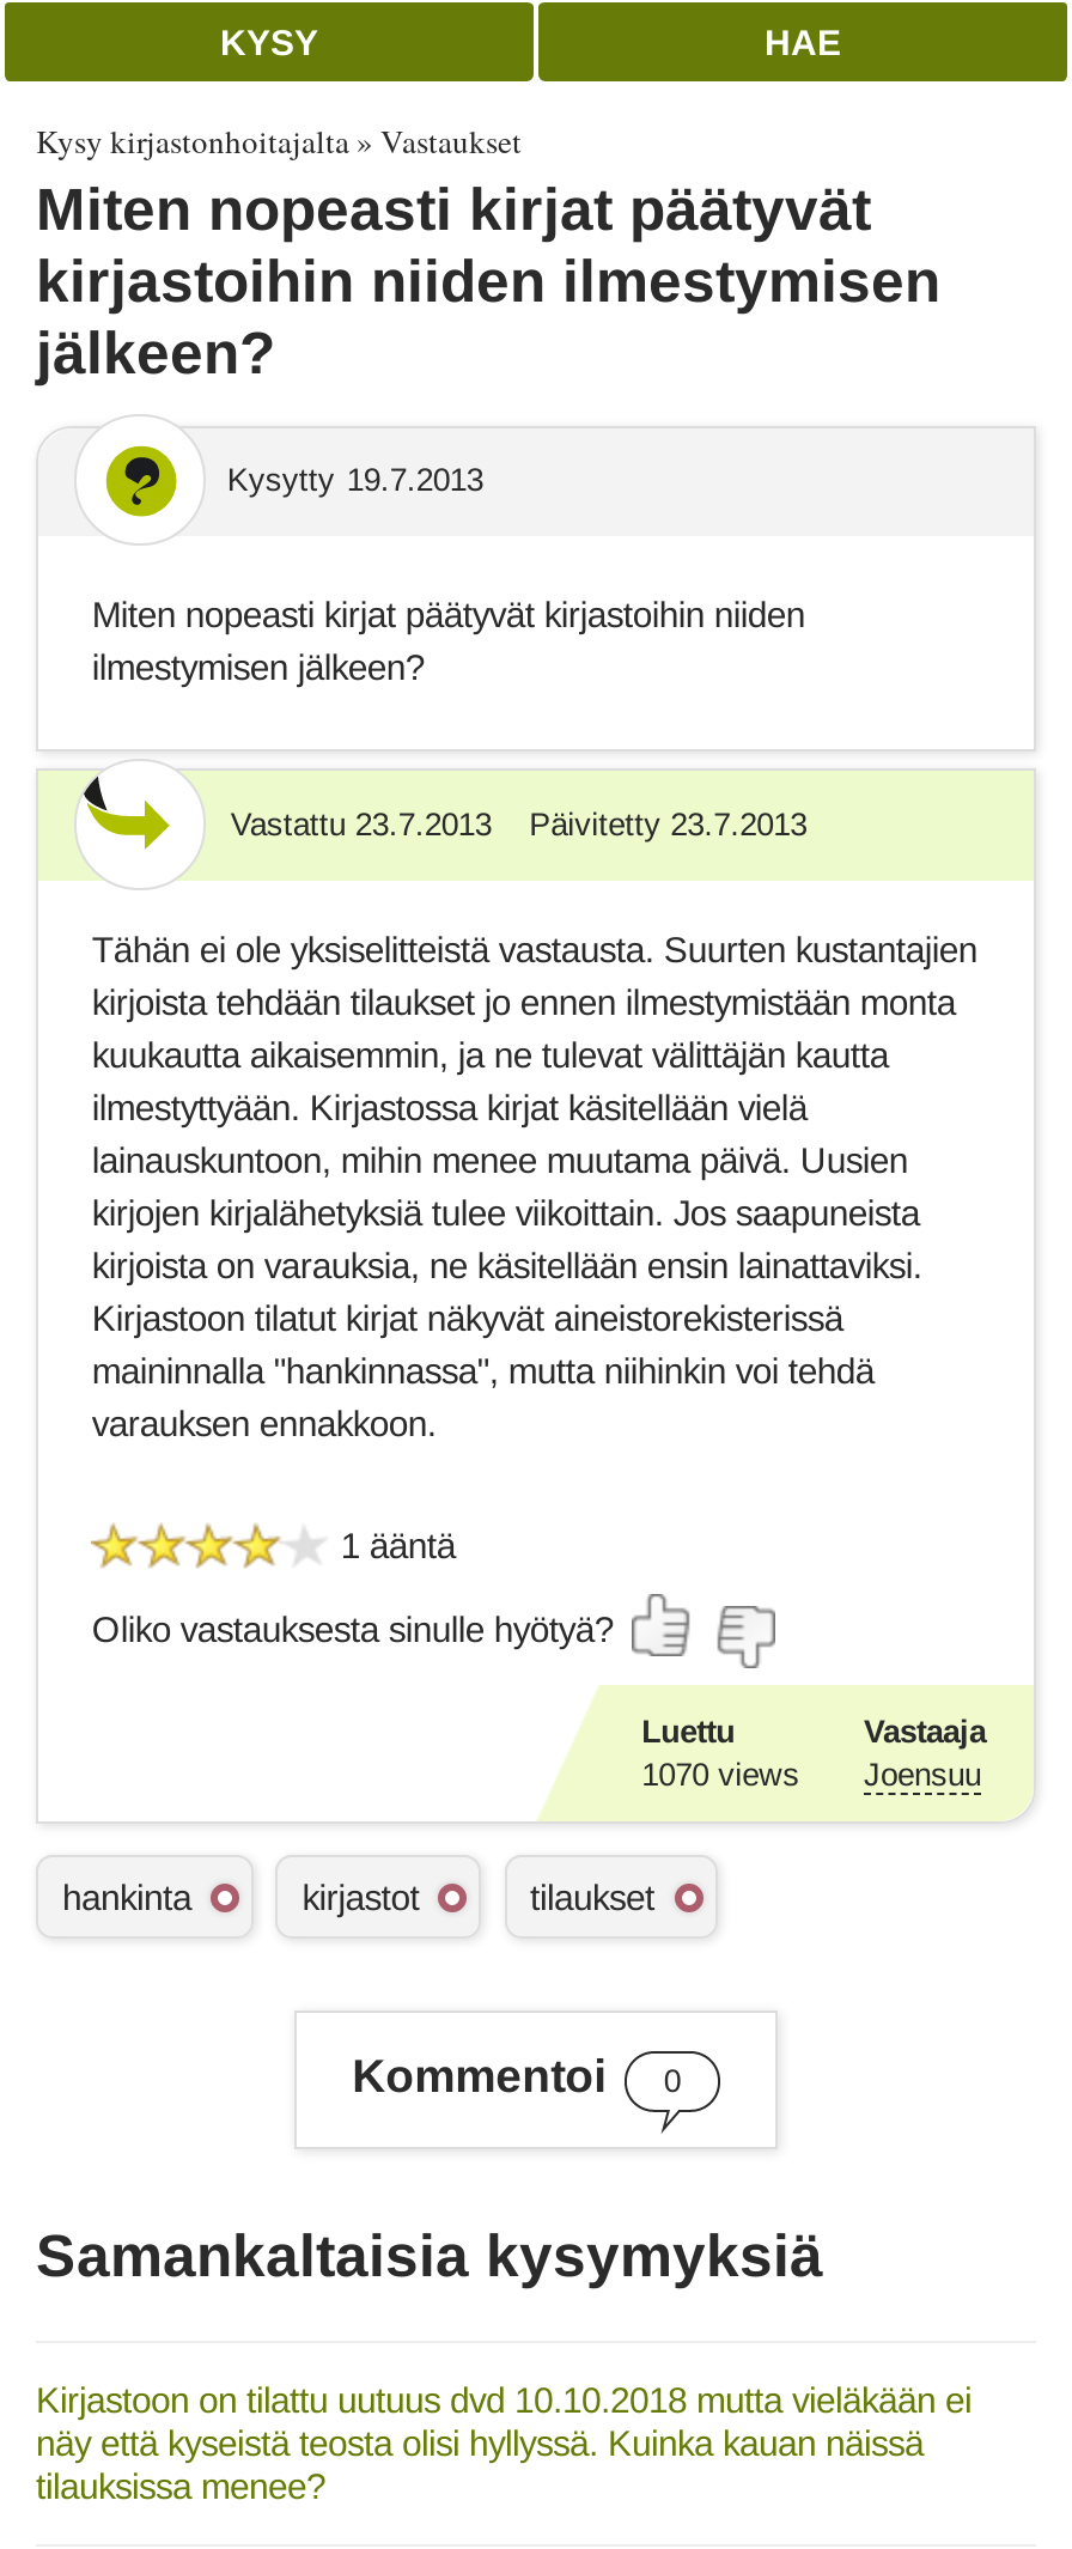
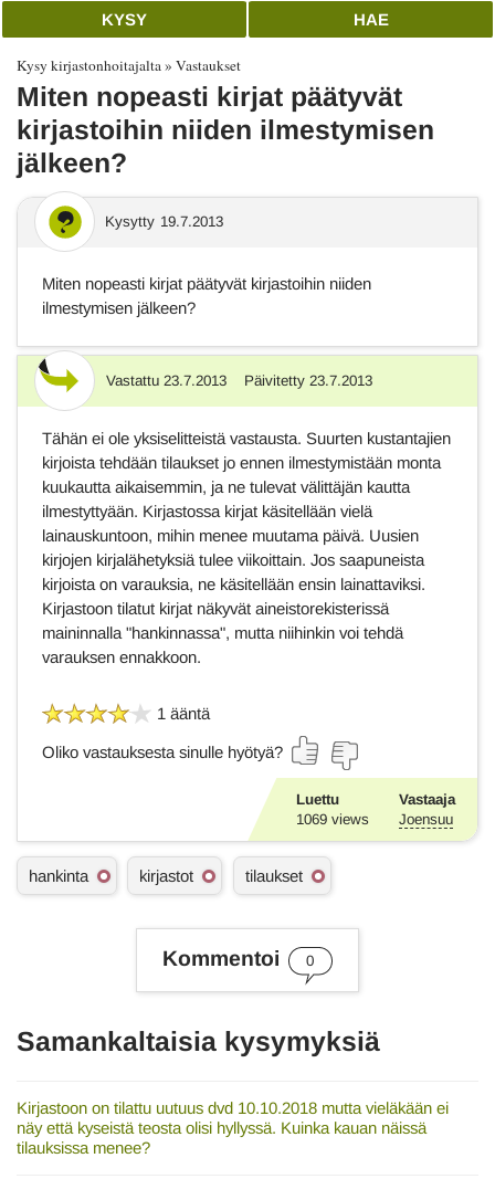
- 1070 views Joensuu
+ 1069 views Joensuu
